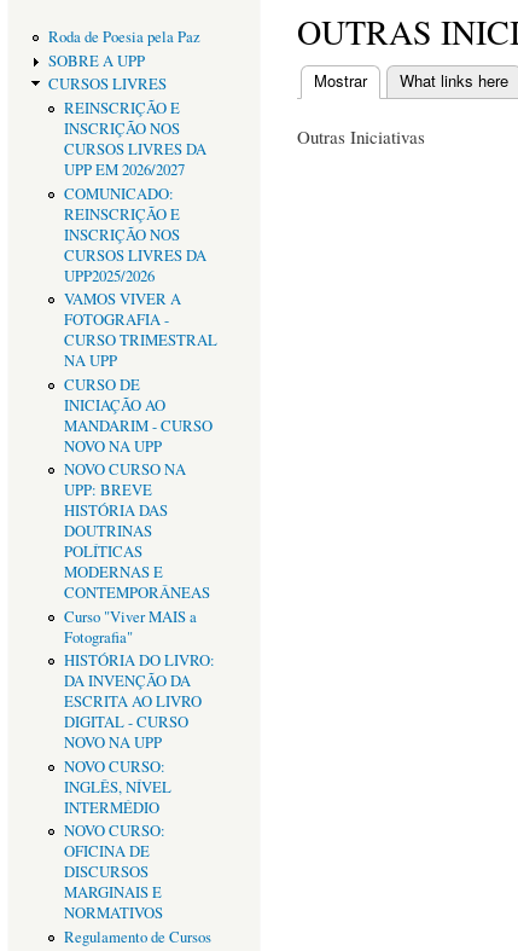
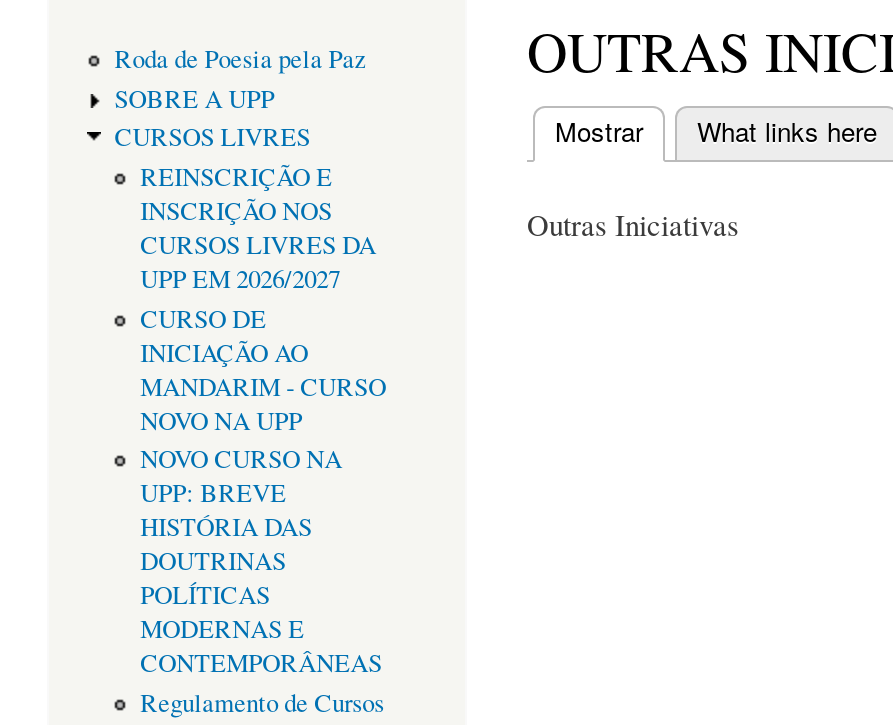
- COMUNICADO:
- REINSCRIÇÃO E
- INSCRIÇÃO NOS
- CURSOS LIVRES DA
- UPP2025/2026
- VAMOS VIVER A
- FOTOGRAFIA -
- CURSO TRIMESTRAL
- NA UPP

- Curso "Viver MAIS a
- Fotografia"
- HISTÓRIA DO LIVRO:
- DA INVENÇÃO DA
- ESCRITA AO LIVRO
- DIGITAL - CURSO
- NOVO NA UPP
- NOVO CURSO:
- INGLÊS, NÍVEL
- INTERMÉDIO
- NOVO CURSO:
- OFICINA DE
- DISCURSOS
- MARGINAIS E
- NORMATIVOS
